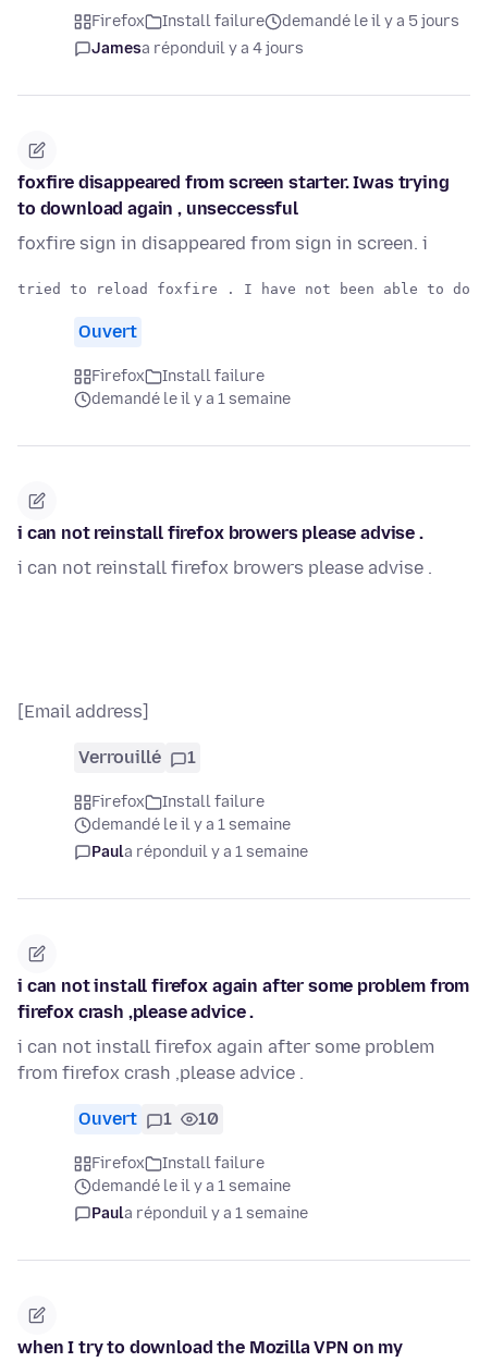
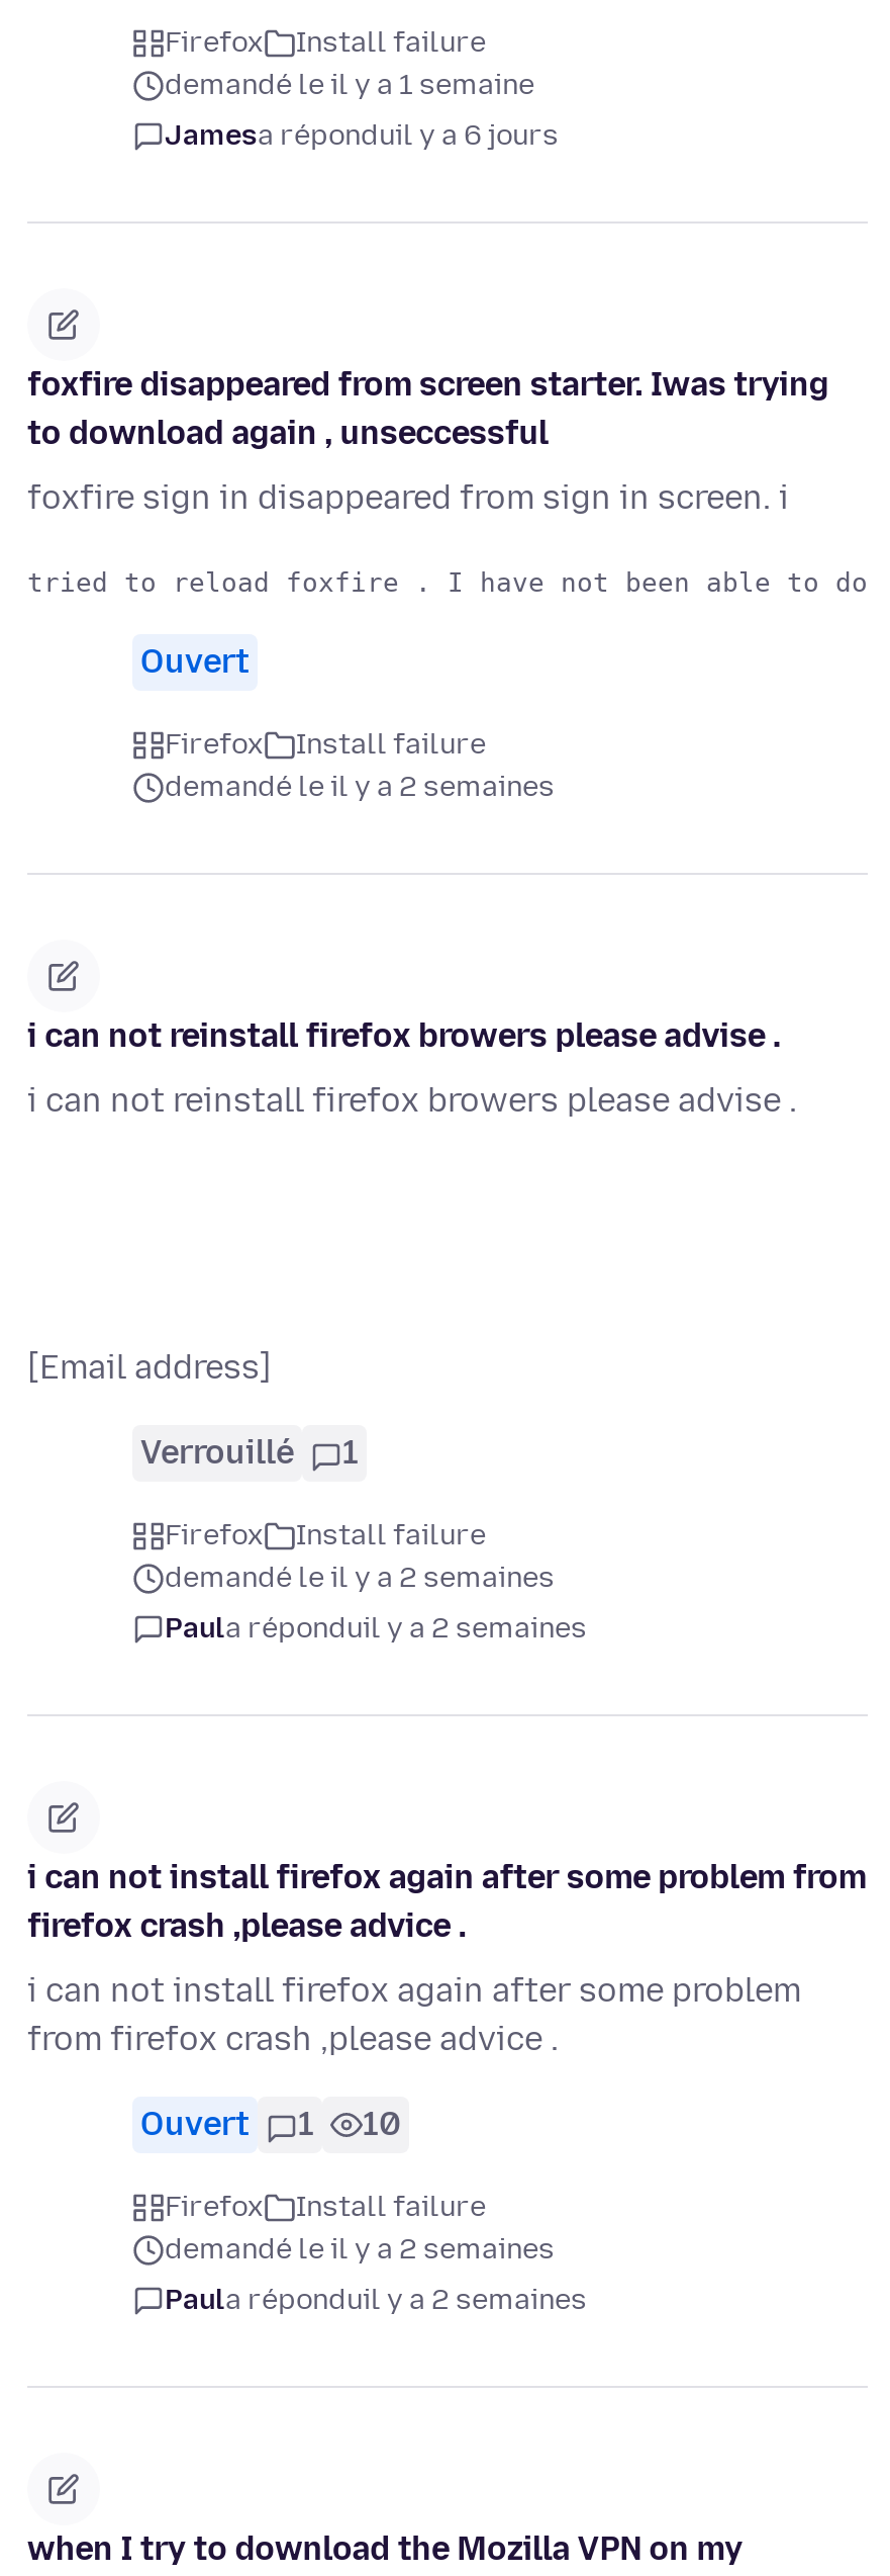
- demandé le il y a 5 jours
+ demandé le il y a 1 semaine

- Jamesa réponduil y a 4 jours
+ Jamesa réponduil y a 6 jours

- demandé le il y a 1 semaine
+ demandé le il y a 2 semaines

- demandé le il y a 1 semaine
+ demandé le il y a 2 semaines

- Paula réponduil y a 1 semaine
+ Paula réponduil y a 2 semaines

- demandé le il y a 1 semaine
+ demandé le il y a 2 semaines

- Paula réponduil y a 1 semaine
+ Paula réponduil y a 2 semaines
